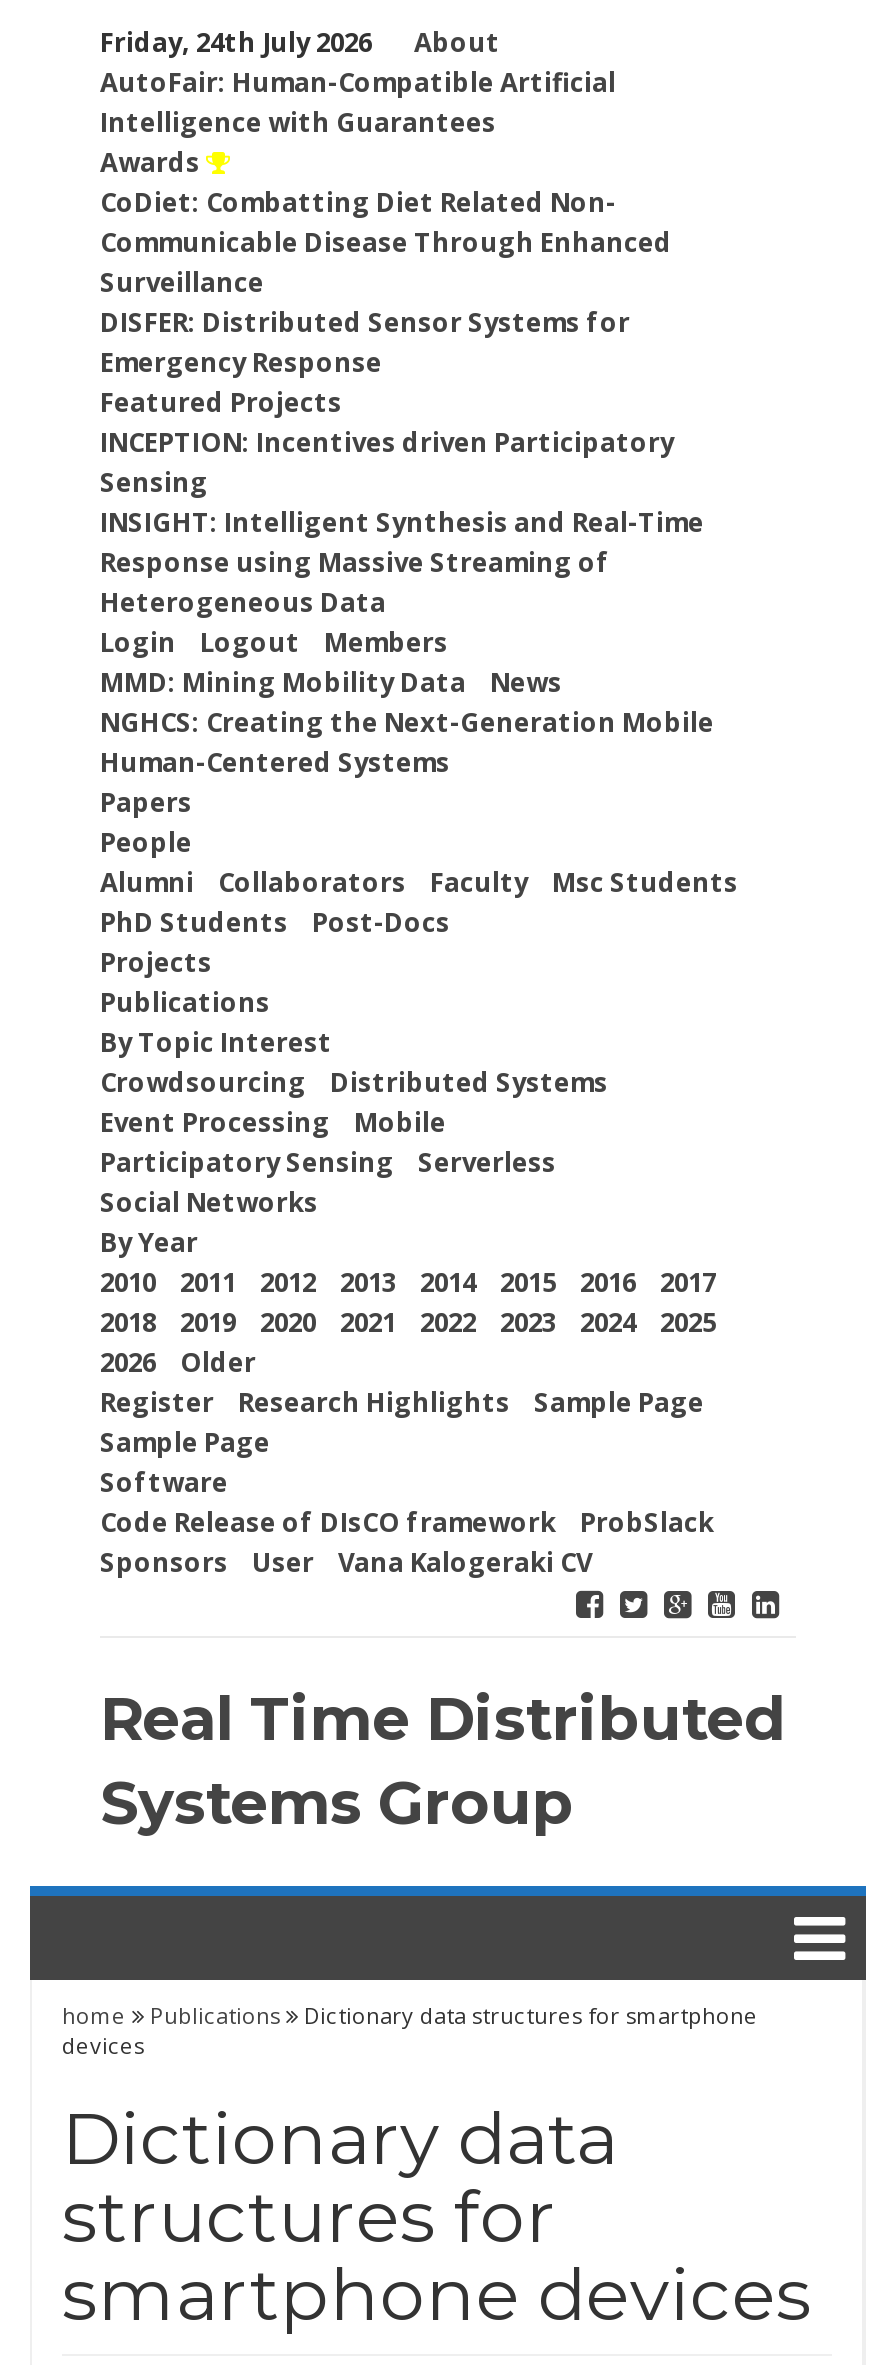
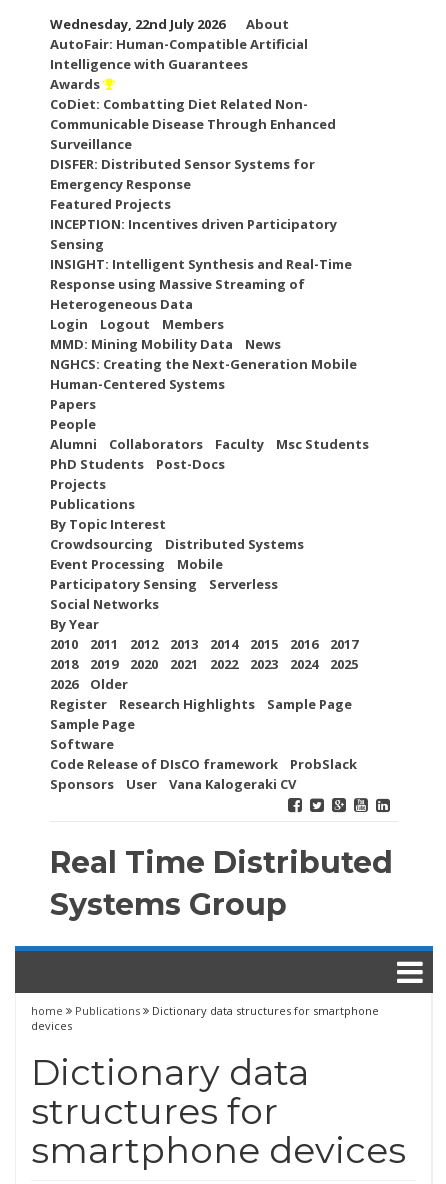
- Friday, 24th July 2026
+ Wednesday, 22nd July 2026
